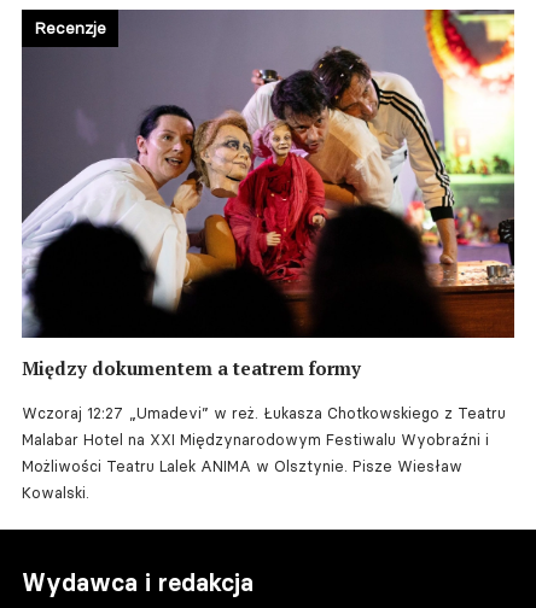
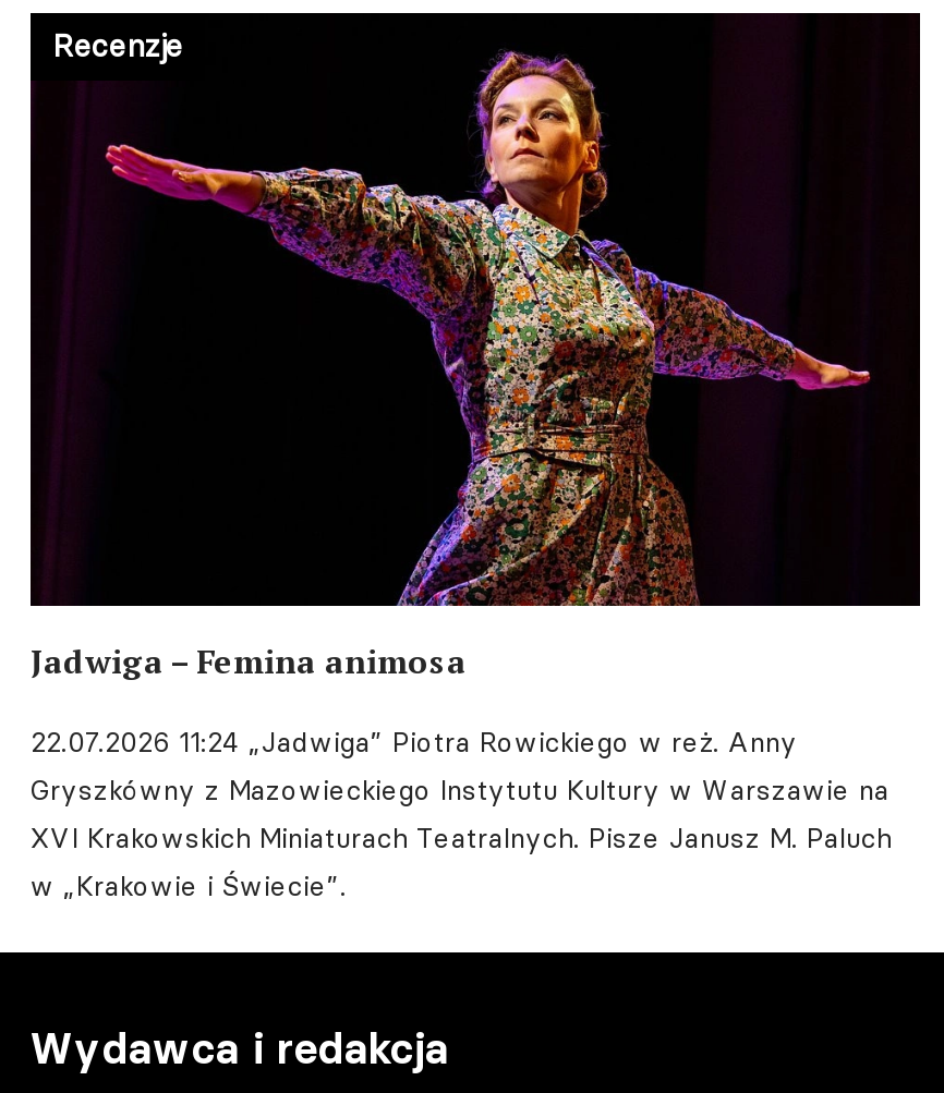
- [image]
- Między dokumentem a teatrem formy
+ [image]
+ Jadwiga – Femina animosa

- Wczoraj 12:27 „Umadevi” w reż. Łukasza Chotkowskiego z Teatru
+ 22.07.2026 11:24 „Jadwiga” Piotra Rowickiego w reż. Anny

- Malabar Hotel na XXI Międzynarodowym Festiwalu Wyobraźni i
+ Gryszkówny z Mazowieckiego Instytutu Kultury w Warszawie na

- Możliwości Teatru Lalek ANIMA w Olsztynie. Pisze Wiesław
+ XVI Krakowskich Miniaturach Teatralnych. Pisze Janusz M. Paluch

- Kowalski.
+ w „Krakowie i Świecie”.
